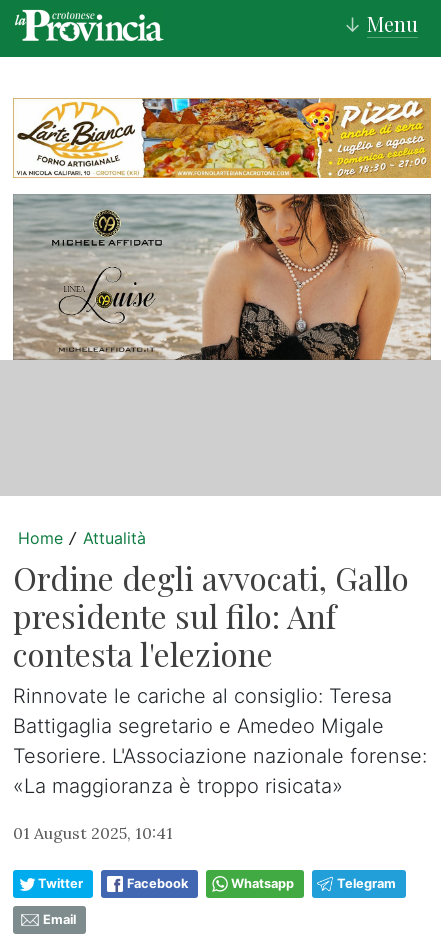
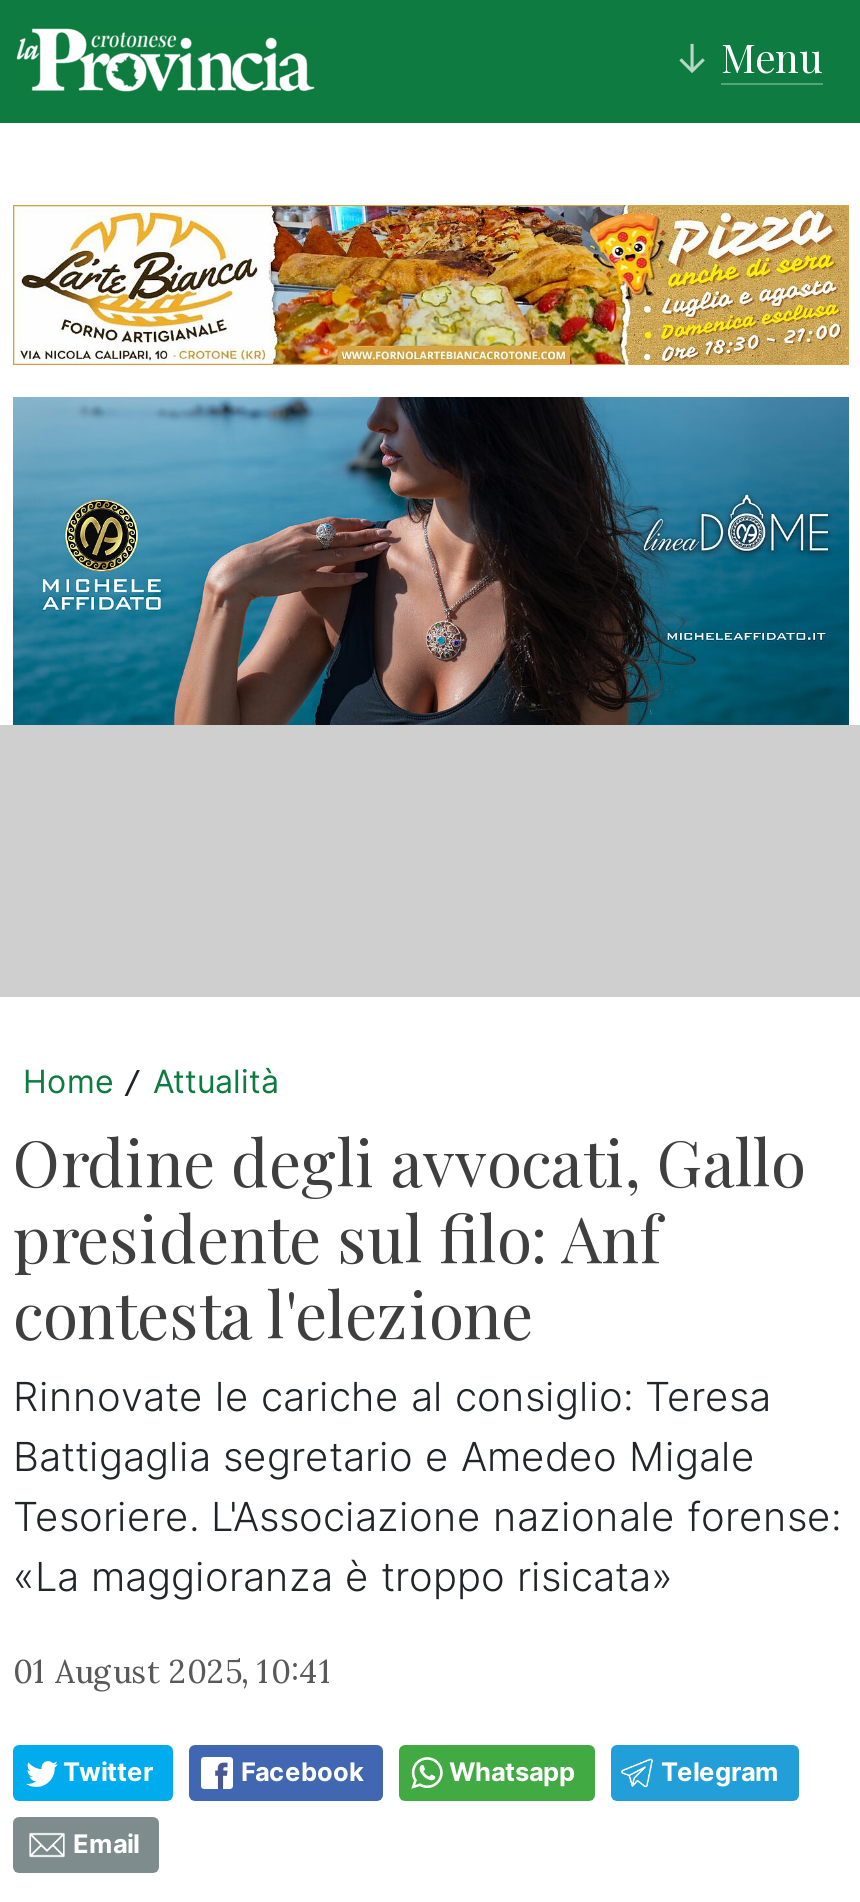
- [image]
+ [image]
